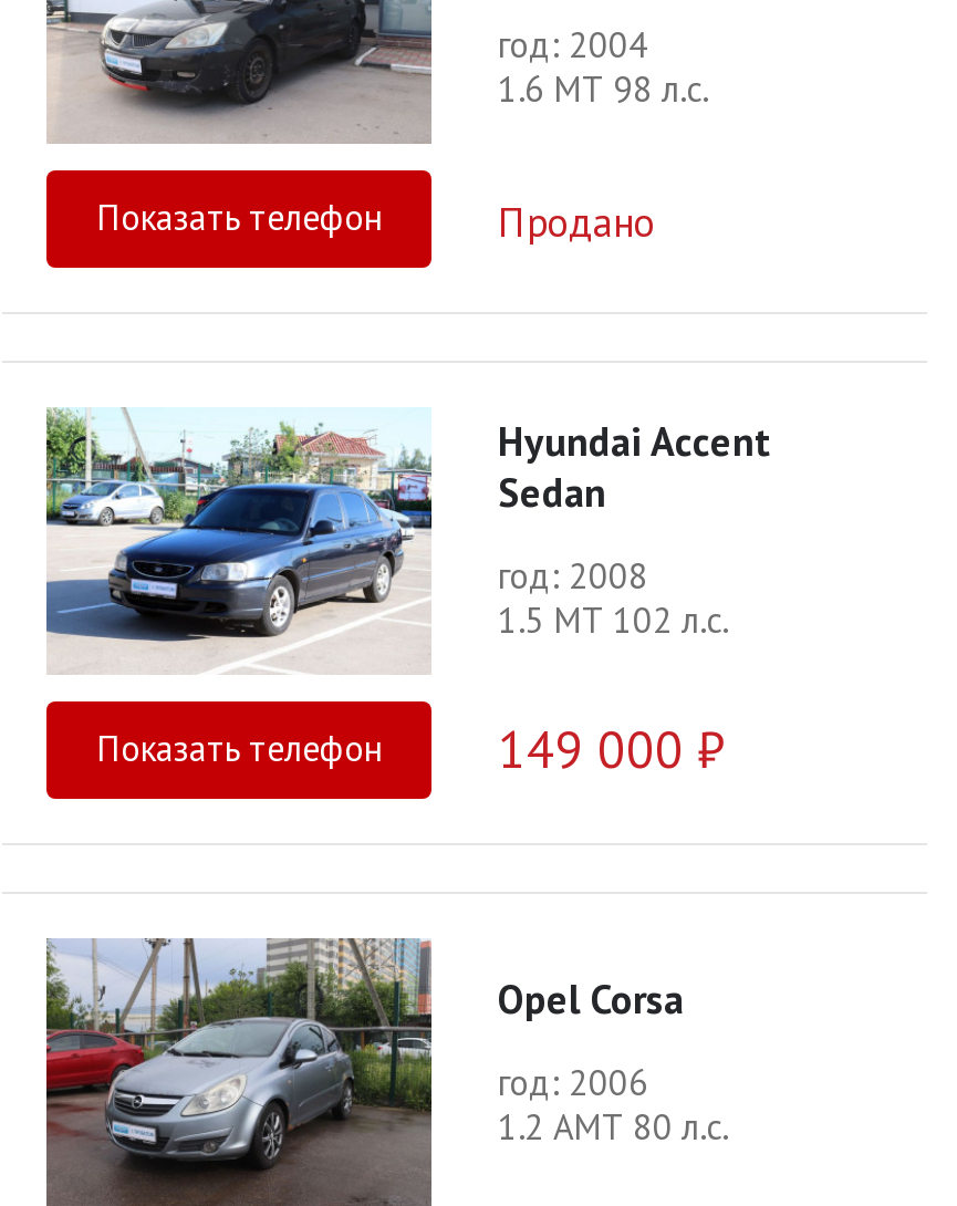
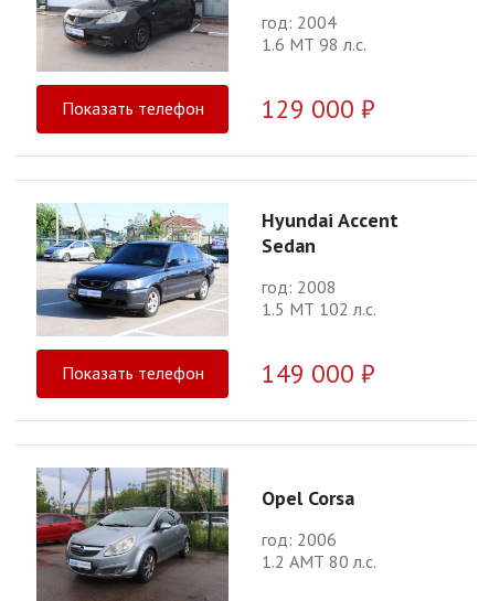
- Продано
+ 129 000 ₽
